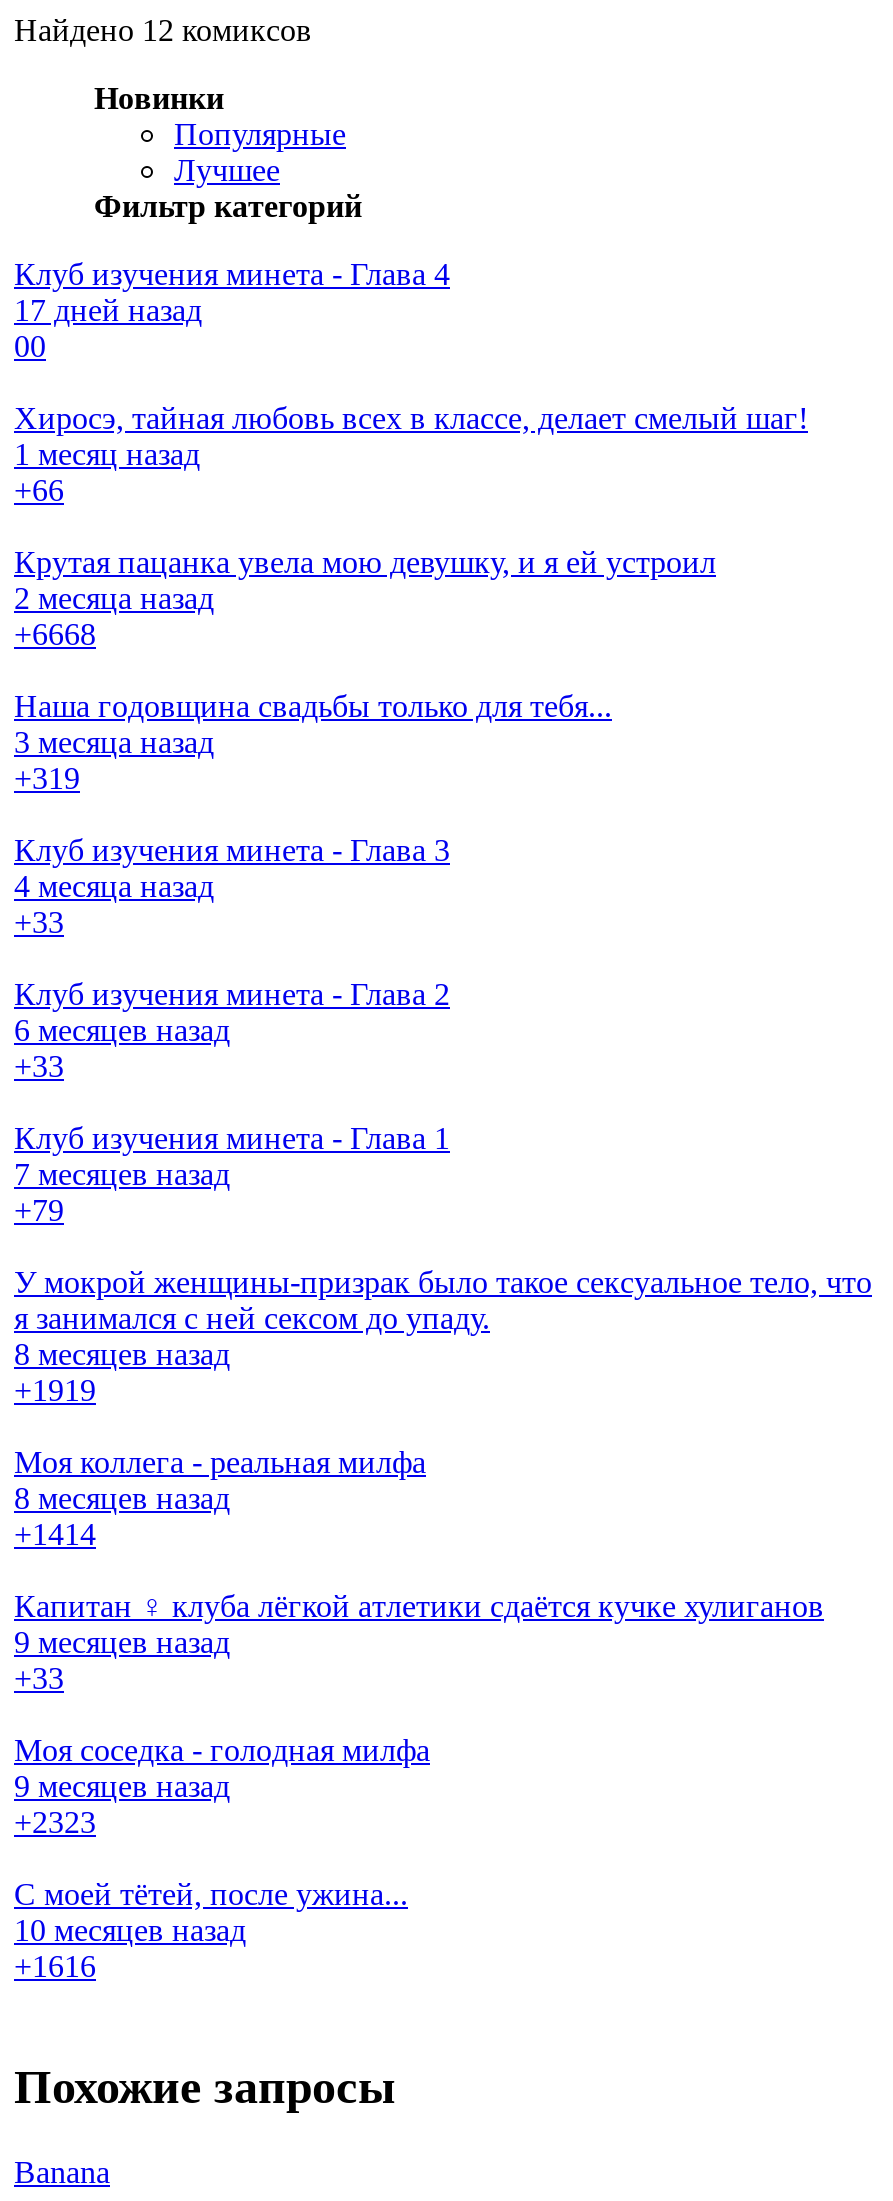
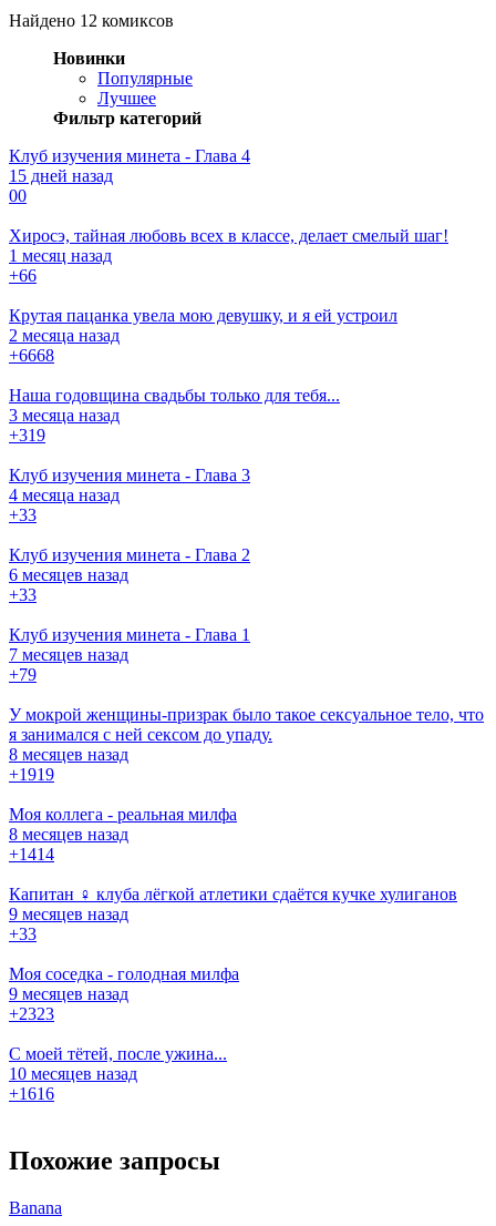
- 17 дней назад
+ 15 дней назад
